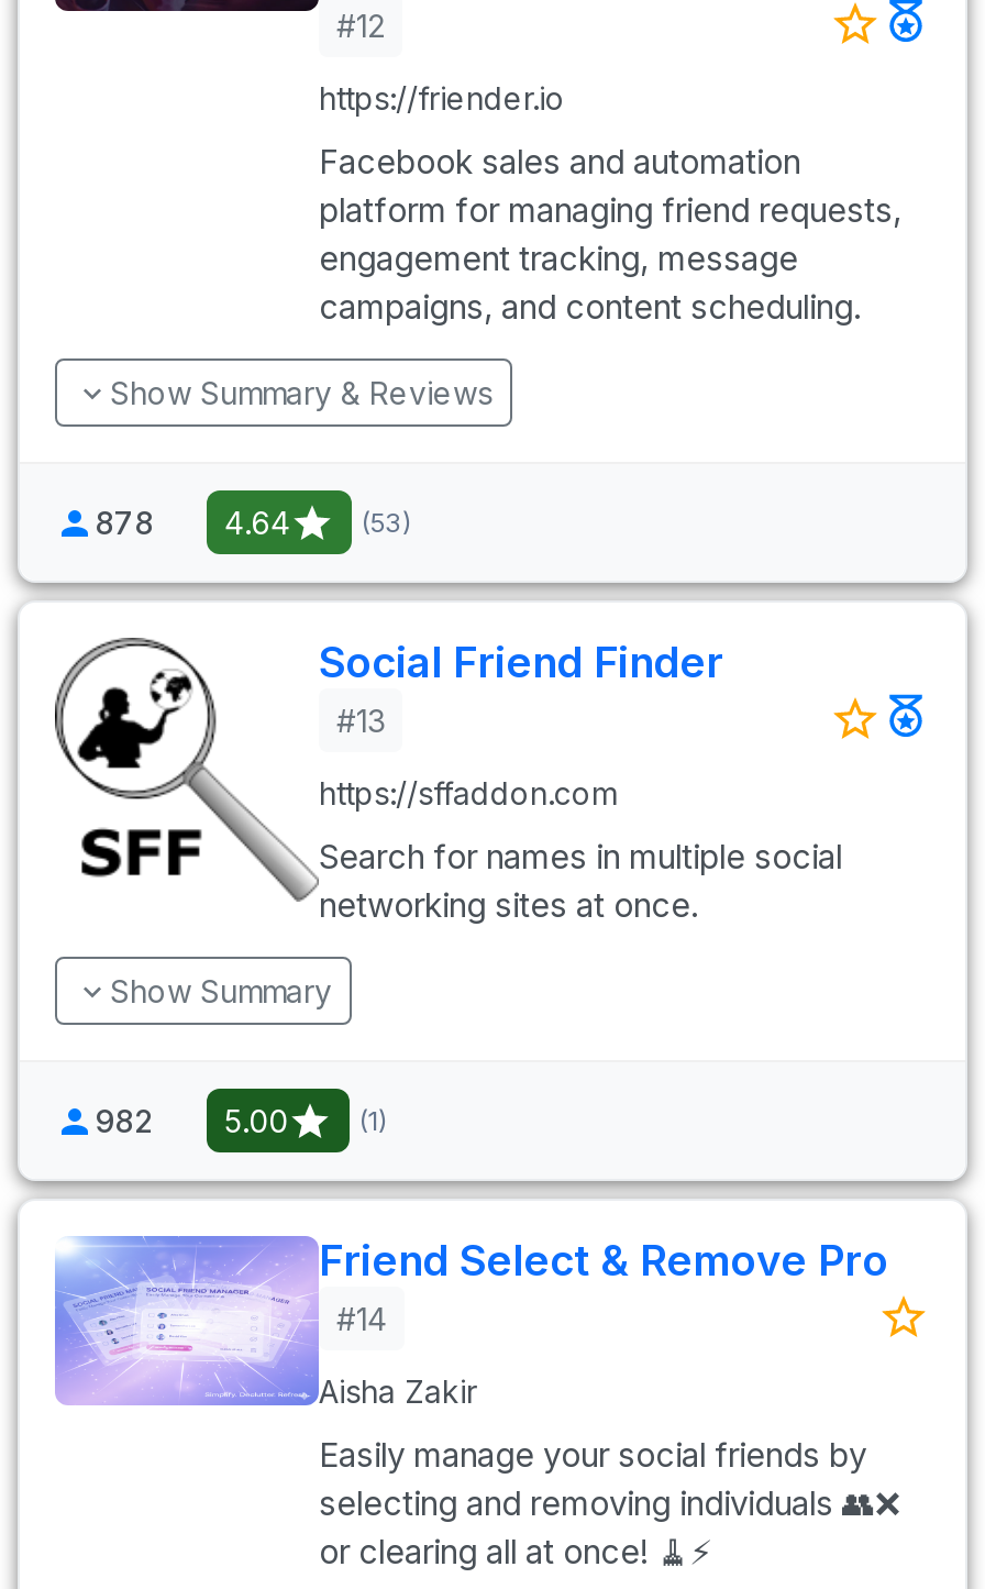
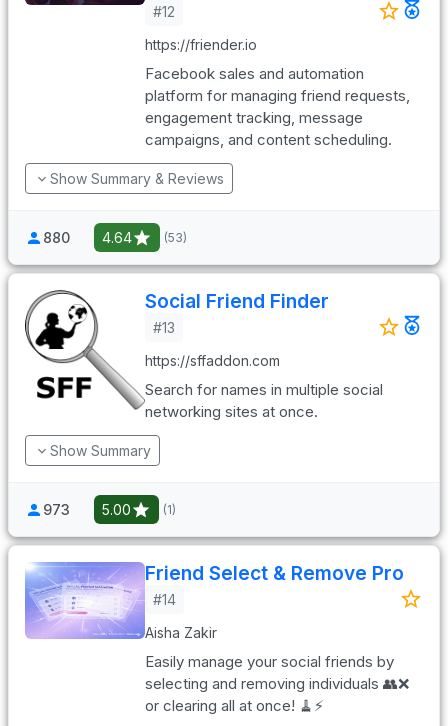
- 878 4.64
+ 880 4.64

- 982 5.00
+ 973 5.00
